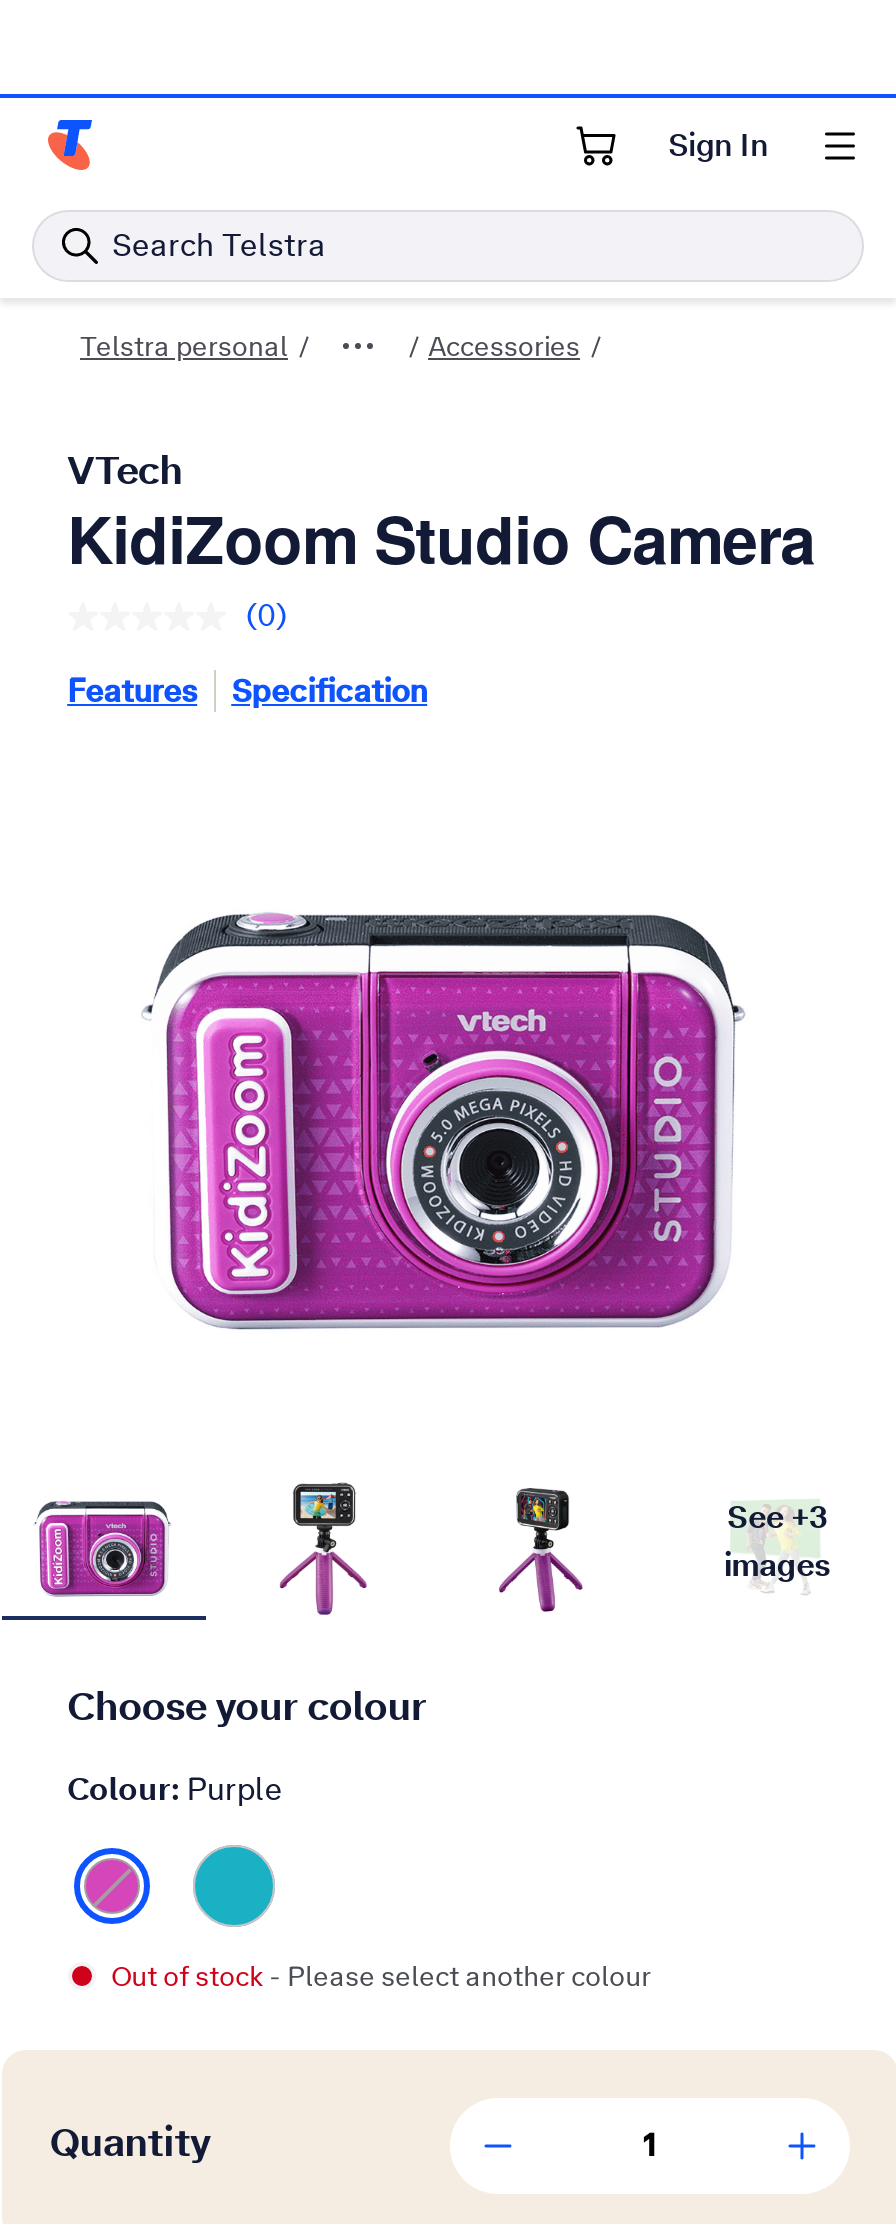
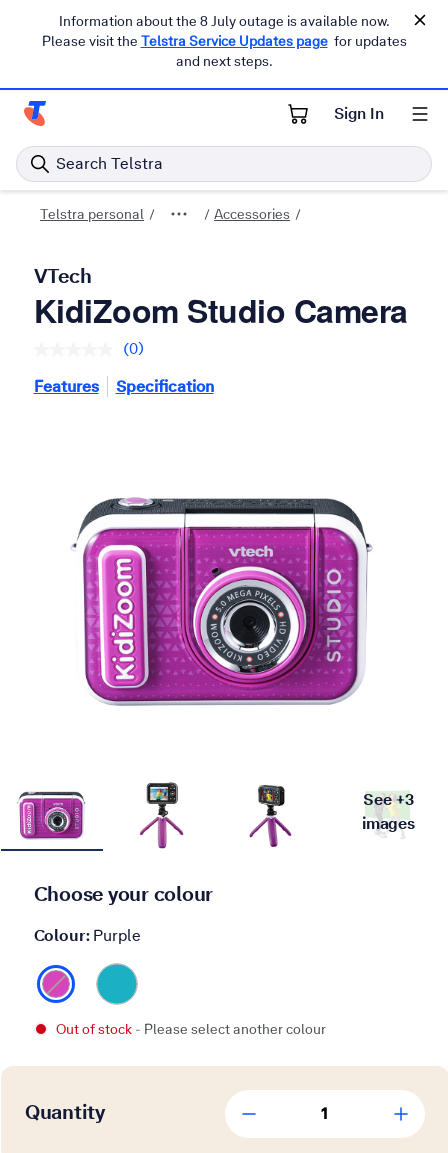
+ Information about the 8 July outage is available now.
+ Please visit the Telstra Service Updates page for updates
+ and next steps.
